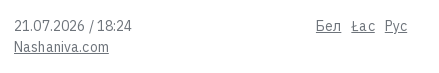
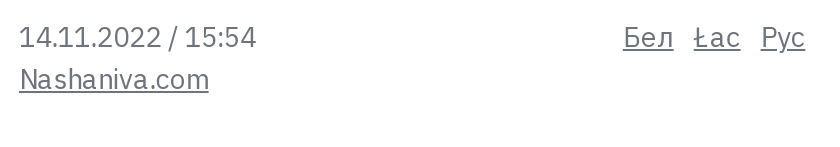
- 21.07.2026 / 18:24
+ 14.11.2022 / 15:54
